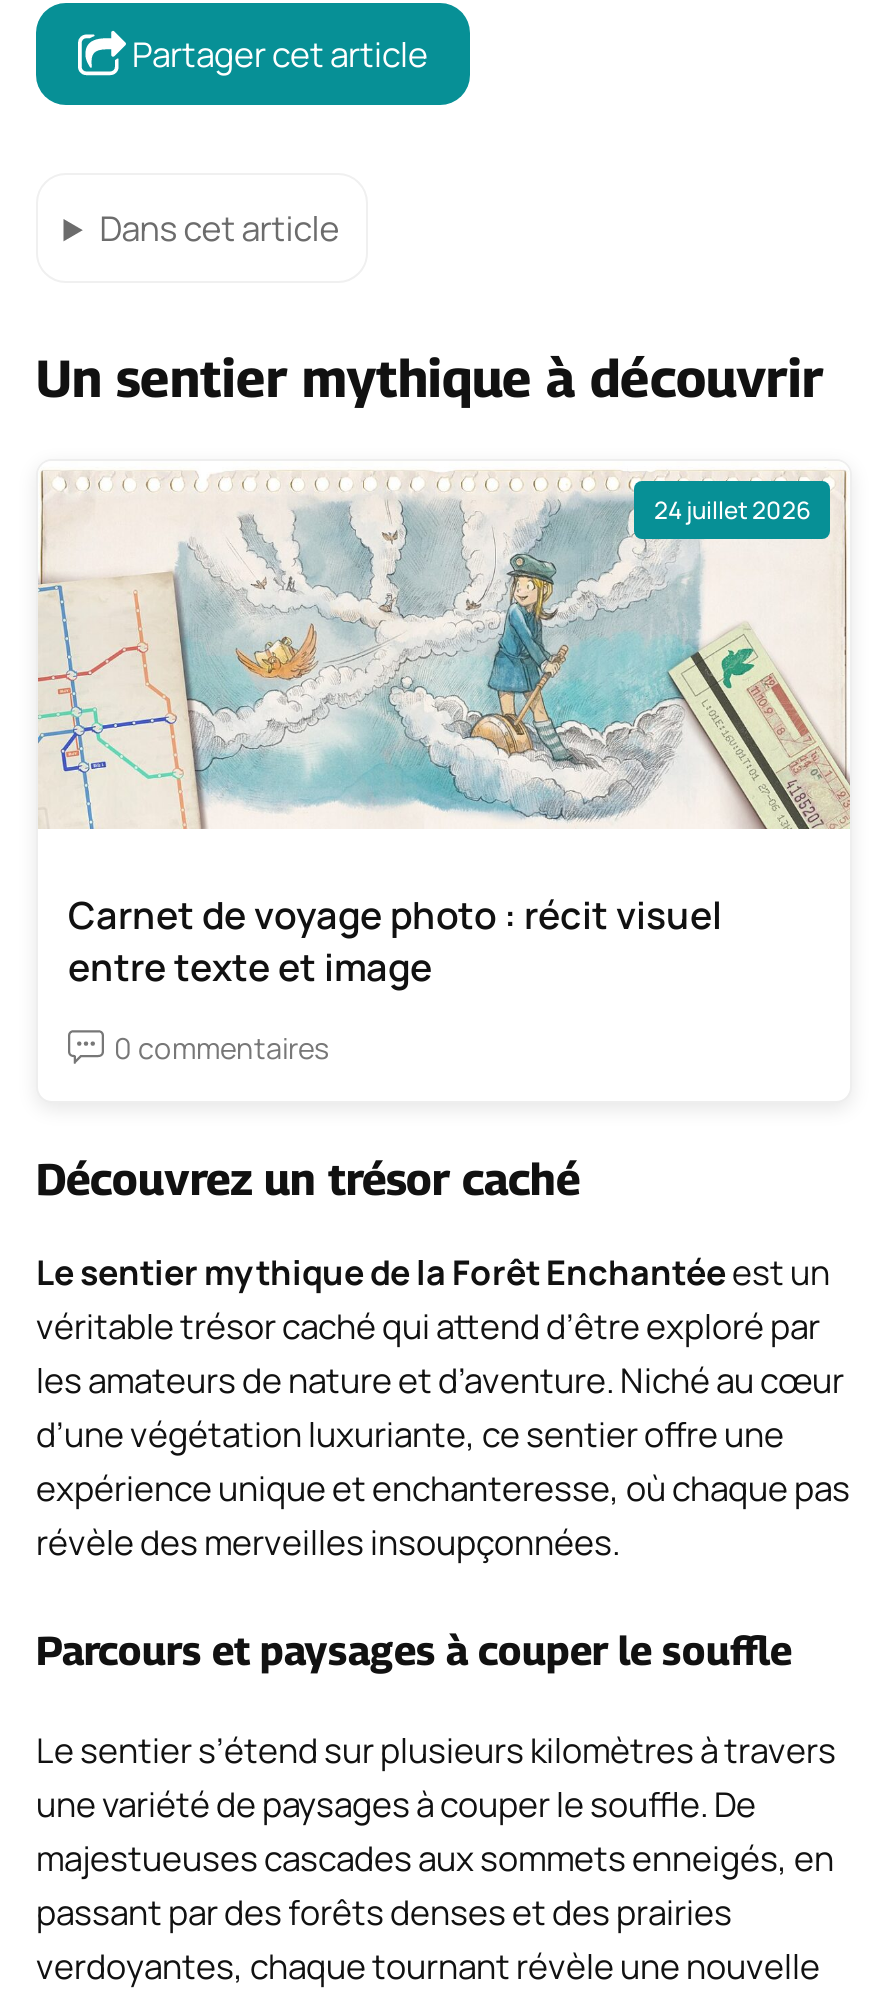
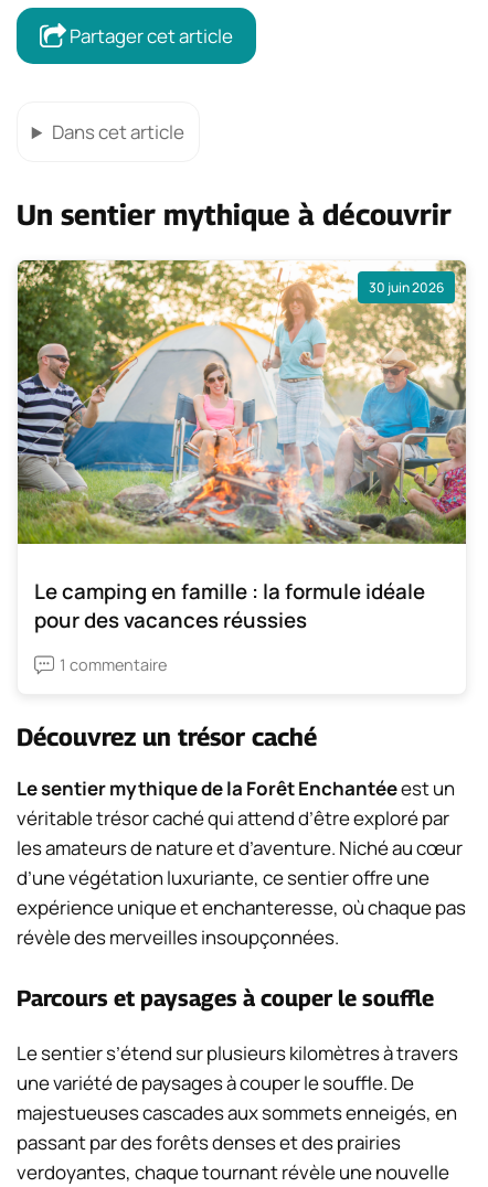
- [image]
- 24 juillet 2026
+ [image]
+ 30 juin 2026

- Carnet de voyage photo : récit visuel
- entre texte et image
+ Le camping en famille : la formule idéale
+ pour des vacances réussies

- 0 commentaires
+ 1 commentaire
